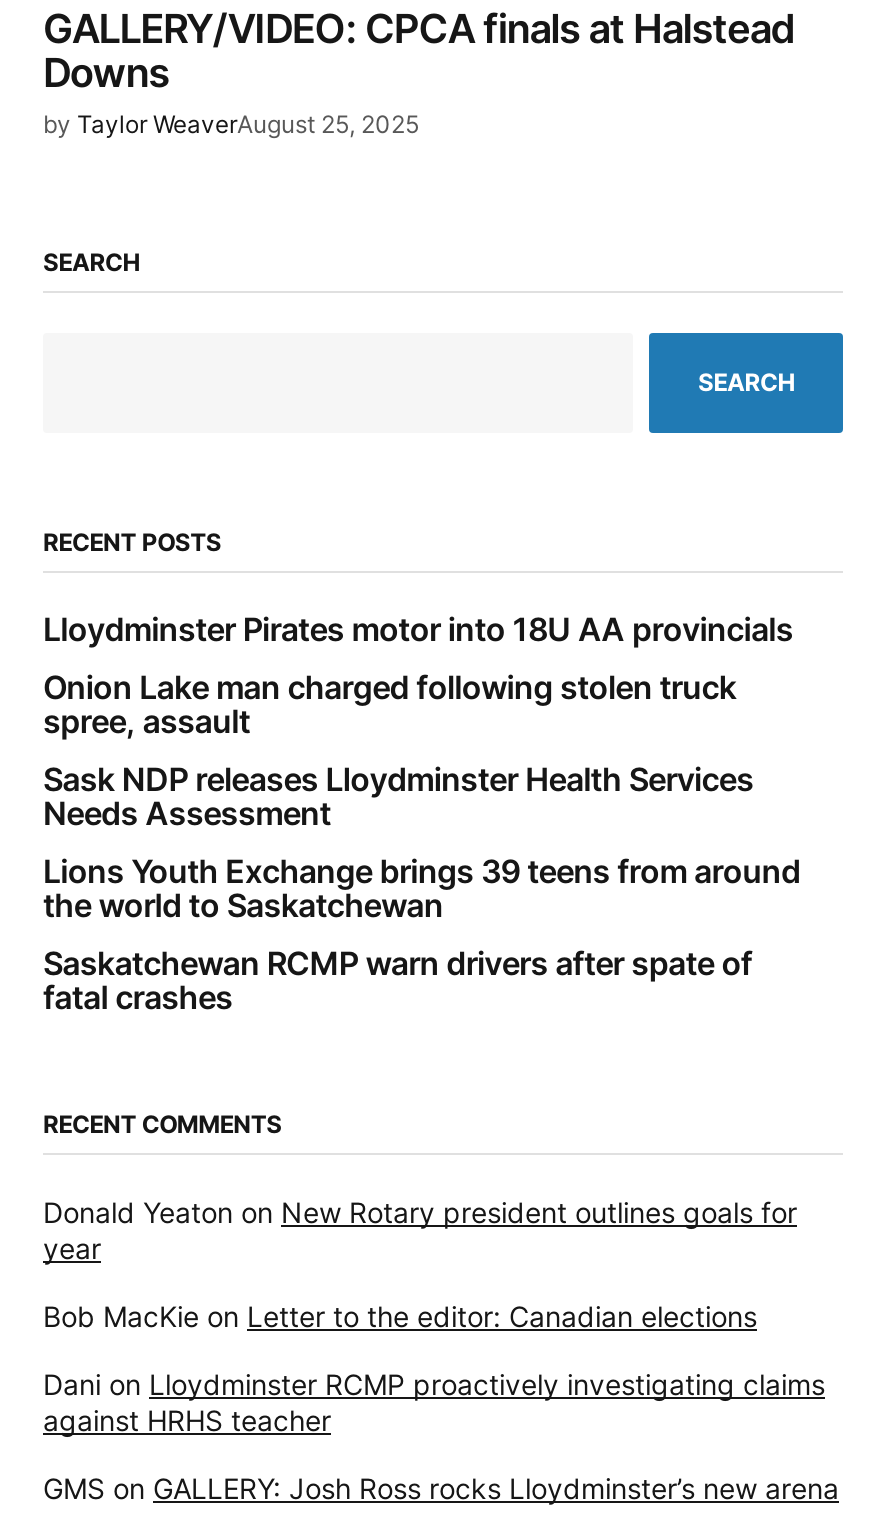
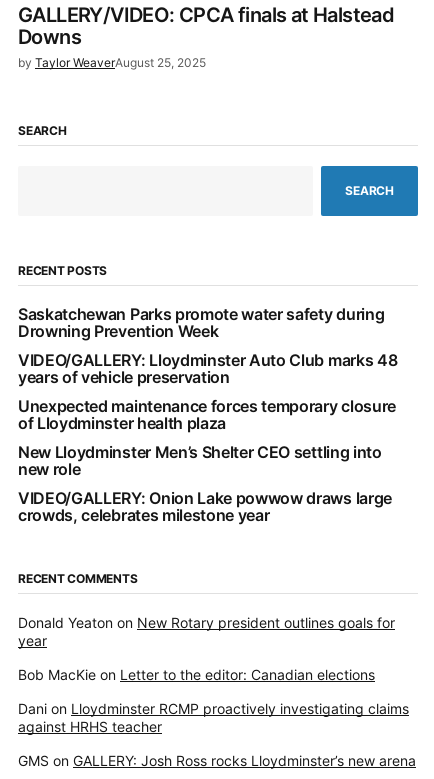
- Lloydminster Pirates motor into 18U AA provincials
- Onion Lake man charged following stolen truck
- spree, assault
- Sask NDP releases Lloydminster Health Services
- Needs Assessment
- Lions Youth Exchange brings 39 teens from around
- the world to Saskatchewan
- Saskatchewan RCMP warn drivers after spate of
- fatal crashes
+ Saskatchewan Parks promote water safety during
+ Drowning Prevention Week
+ VIDEO/GALLERY: Lloydminster Auto Club marks 48
+ years of vehicle preservation
+ Unexpected maintenance forces temporary closure
+ of Lloydminster health plaza
+ New Lloydminster Men’s Shelter CEO settling into
+ new role
+ VIDEO/GALLERY: Onion Lake powwow draws large
+ crowds, celebrates milestone year
